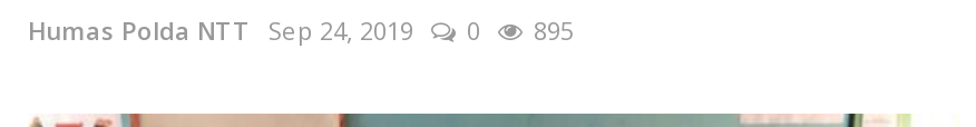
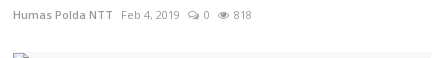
- Humas Polda NTT Sep 24, 2019
+ Humas Polda NTT Feb 4, 2019

- 895
+ 818
